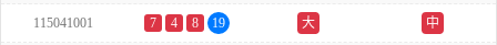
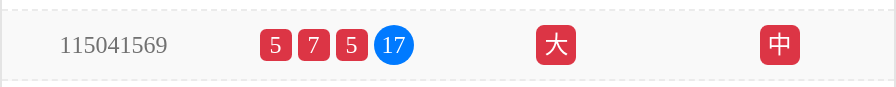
- 115041001
+ 115041569
+ 5

- 4
- 8
- 19
+ 5
+ 17
